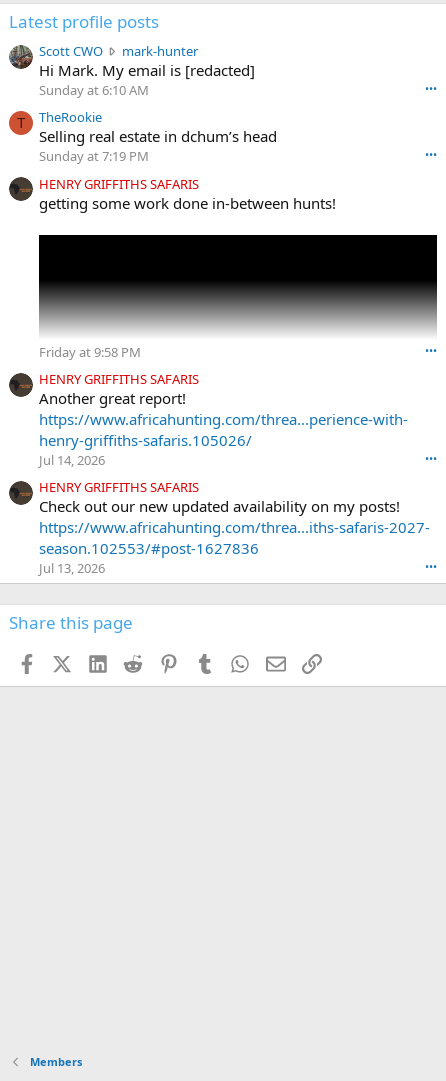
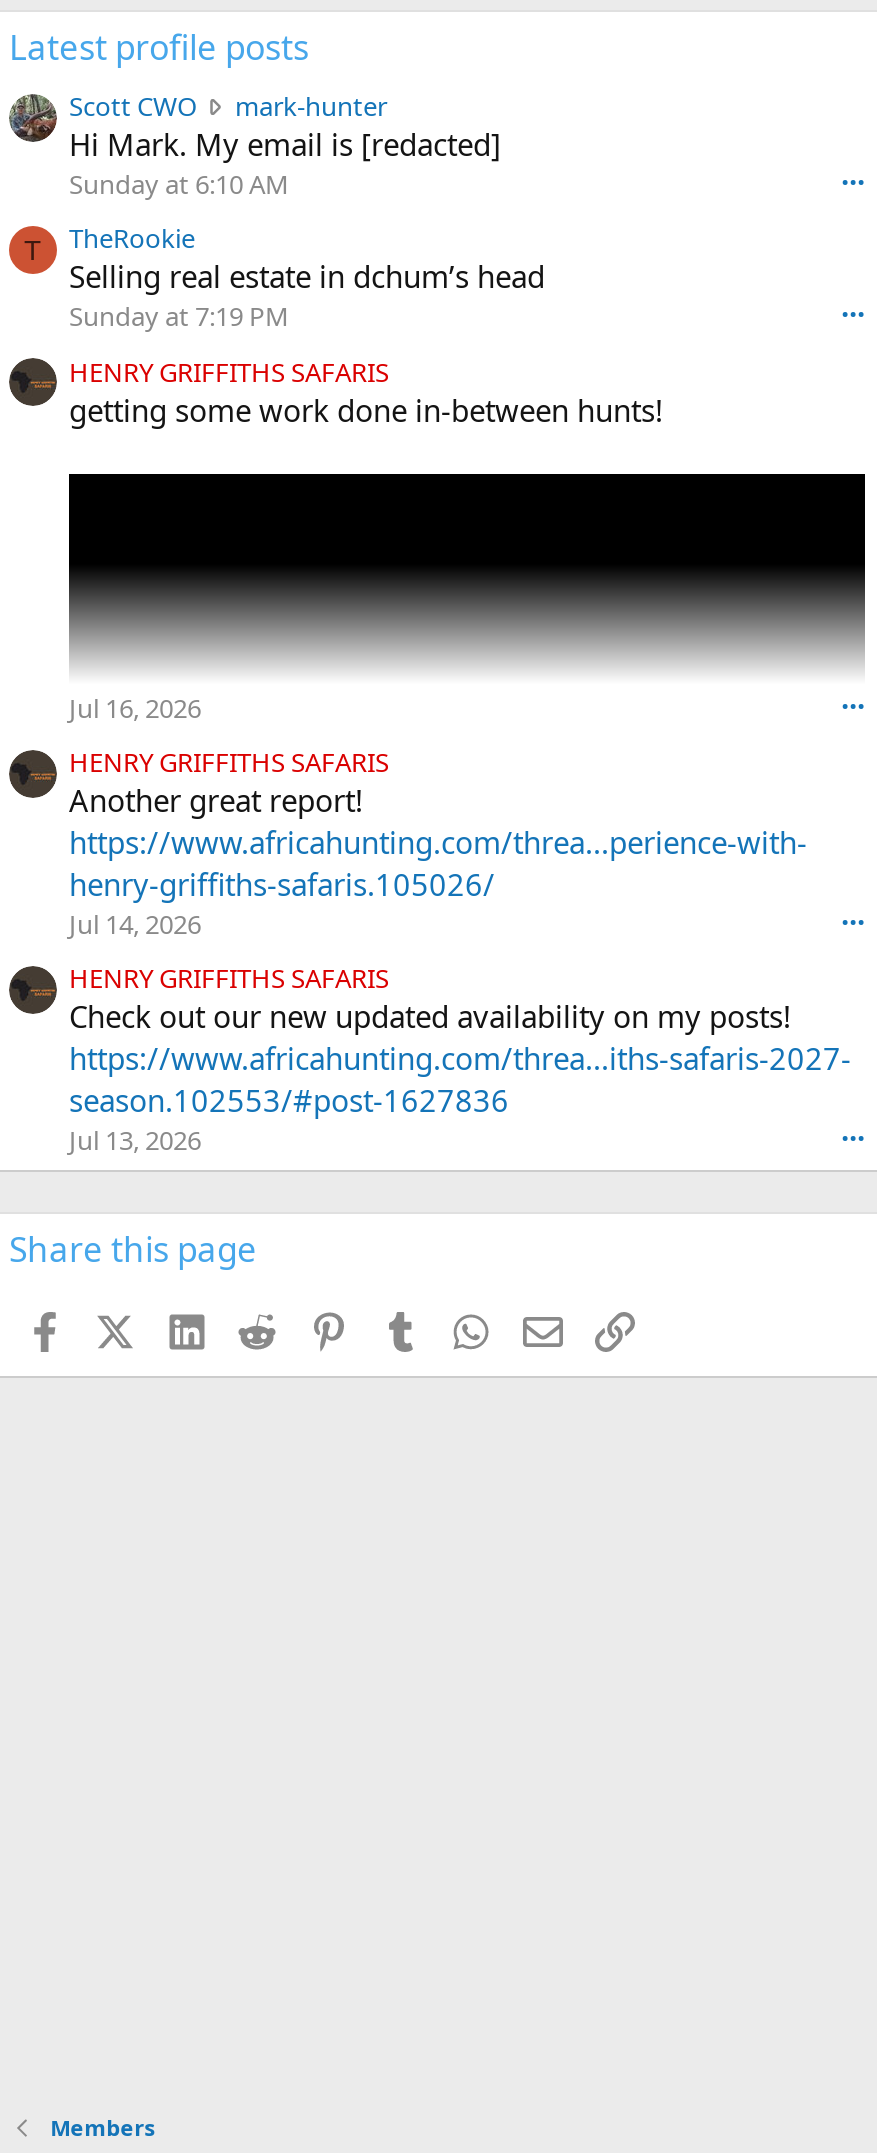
- Friday at 9:58 PM
+ Jul 16, 2026
